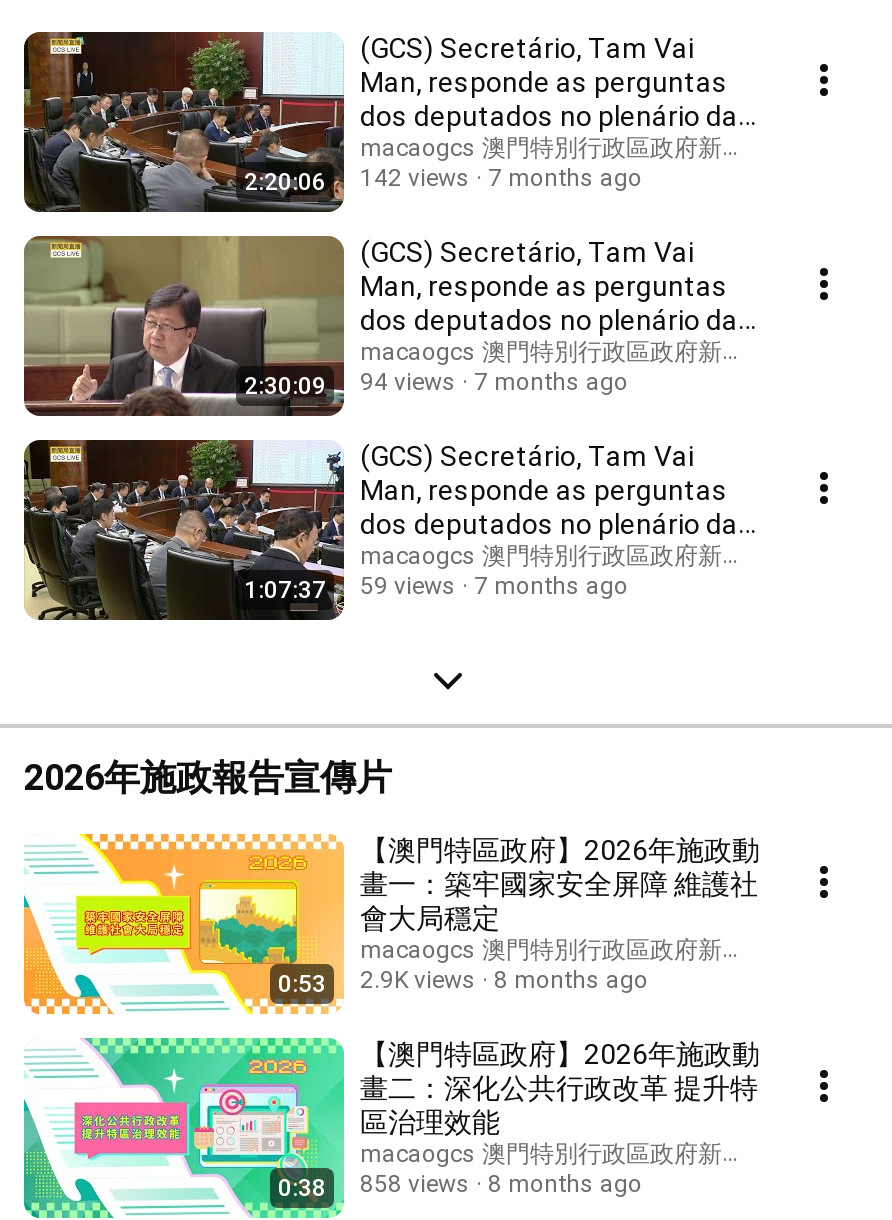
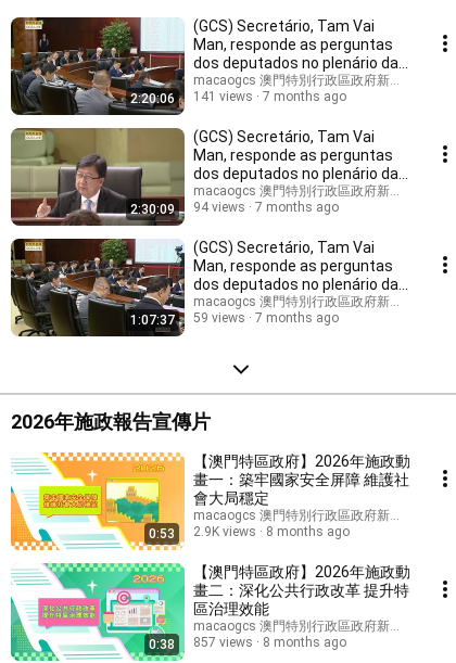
- 2:20:06 142 views 7 months ago
+ 2:20:06 141 views 7 months ago

- 0:38 858 views 8 months ago
+ 0:38 857 views 8 months ago
